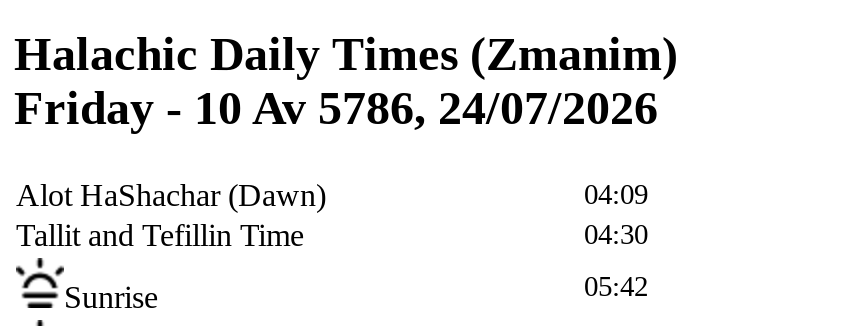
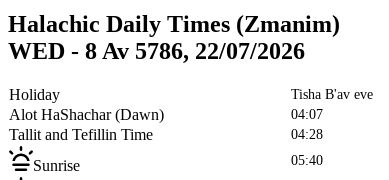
- Friday - 10 Av 5786, 24/07/2026
+ WED - 8 Av 5786, 22/07/2026
+ Holiday
+ Tisha B'av eve

- 04:09
+ 04:07

- 04:30
+ 04:28

- 05:42
+ 05:40
